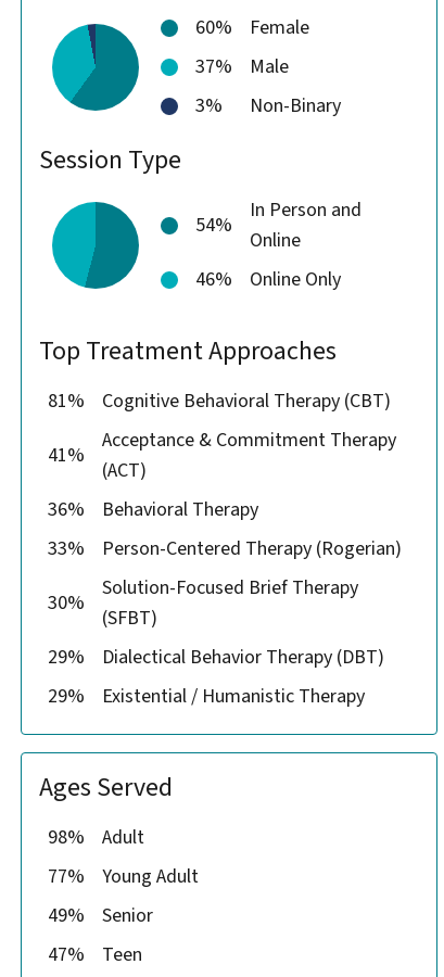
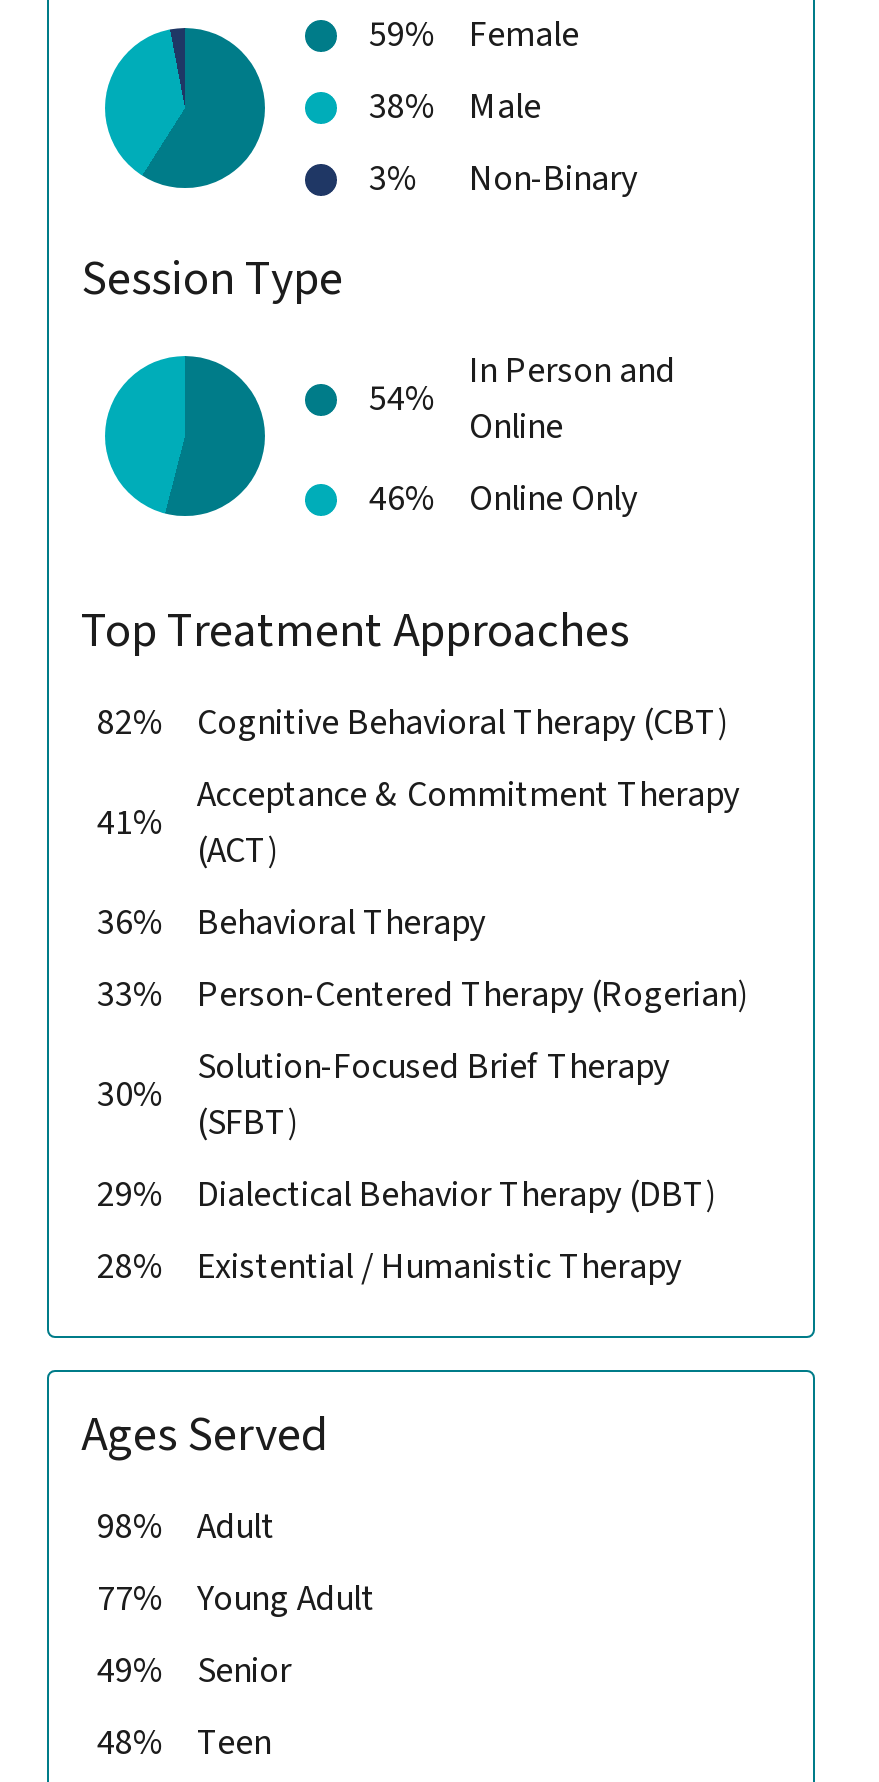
- 60% Female
+ 59% Female

- 37% Male
+ 38% Male

- 81% Cognitive Behavioral Therapy (CBT)
+ 82% Cognitive Behavioral Therapy (CBT)

- 29% Existential / Humanistic Therapy
+ 28% Existential / Humanistic Therapy

- 47% Teen
+ 48% Teen
